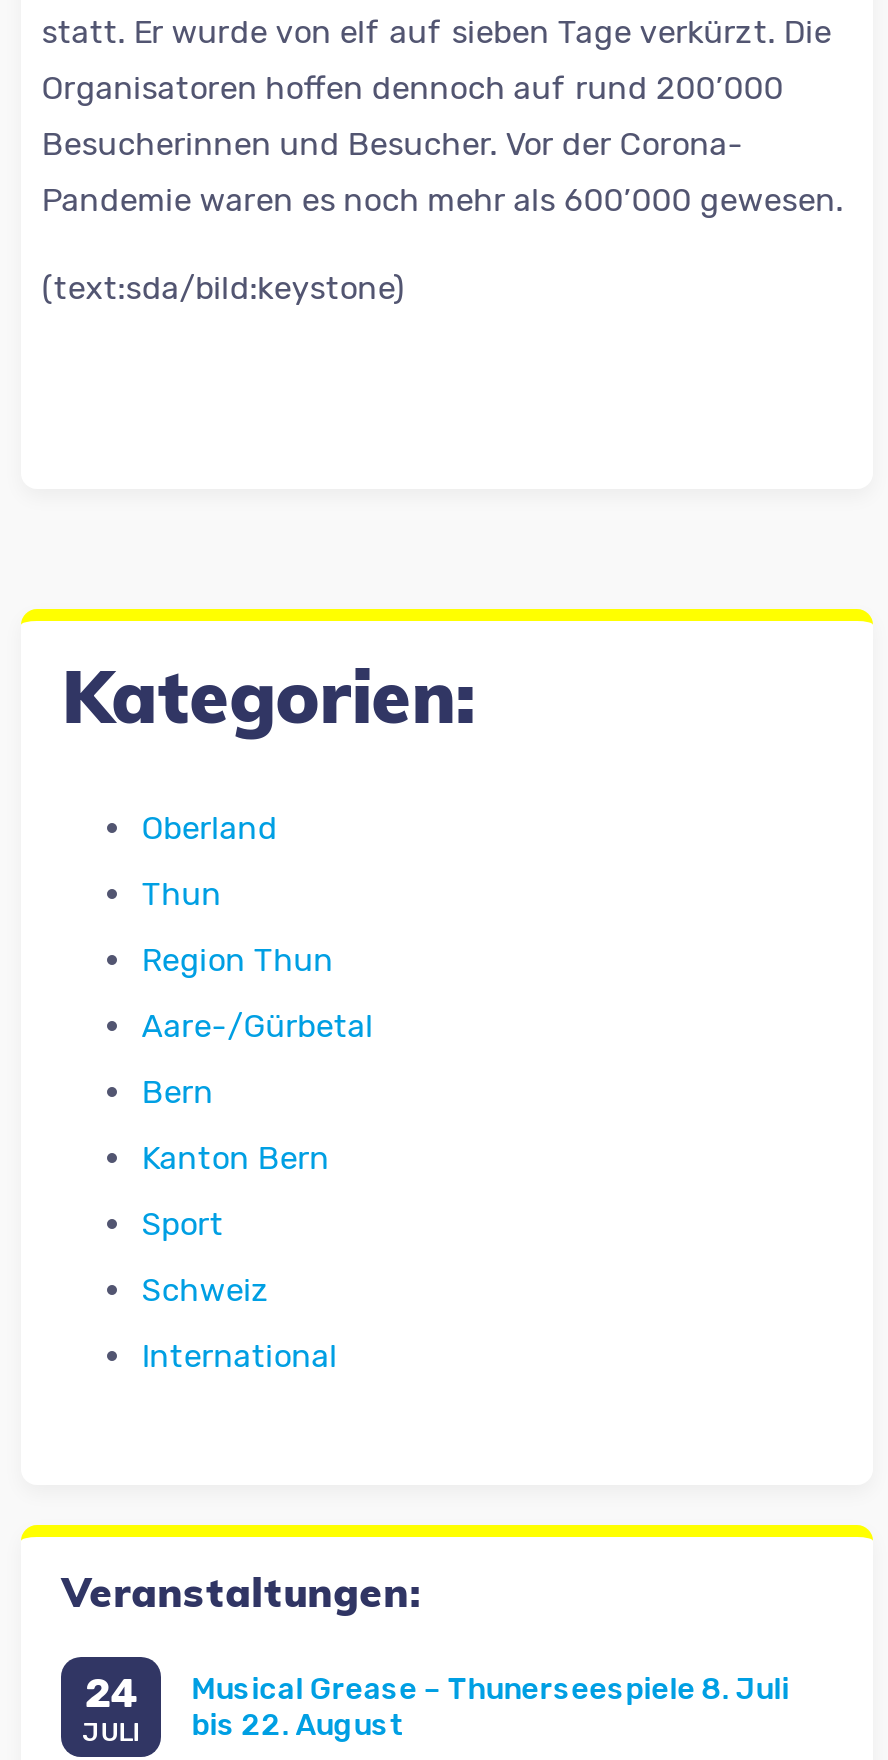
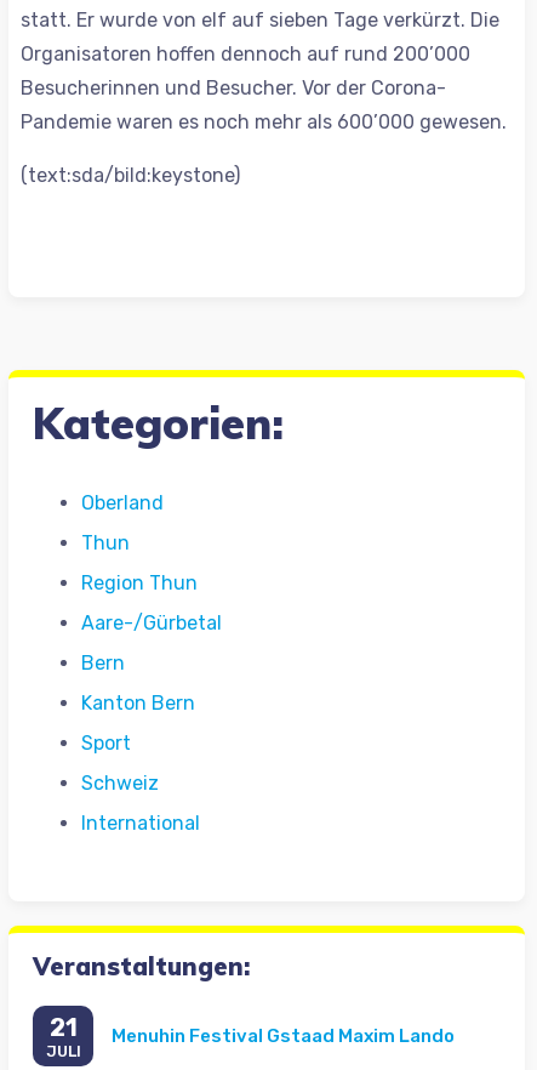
- 24
+ 21

- Musical Grease – Thunerseespiele 8. Juli
- bis 22. August
+ Menuhin Festival Gstaad Maxim Lando
